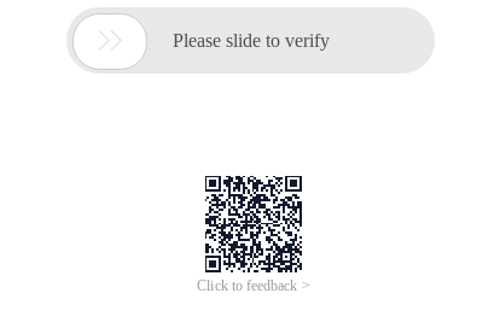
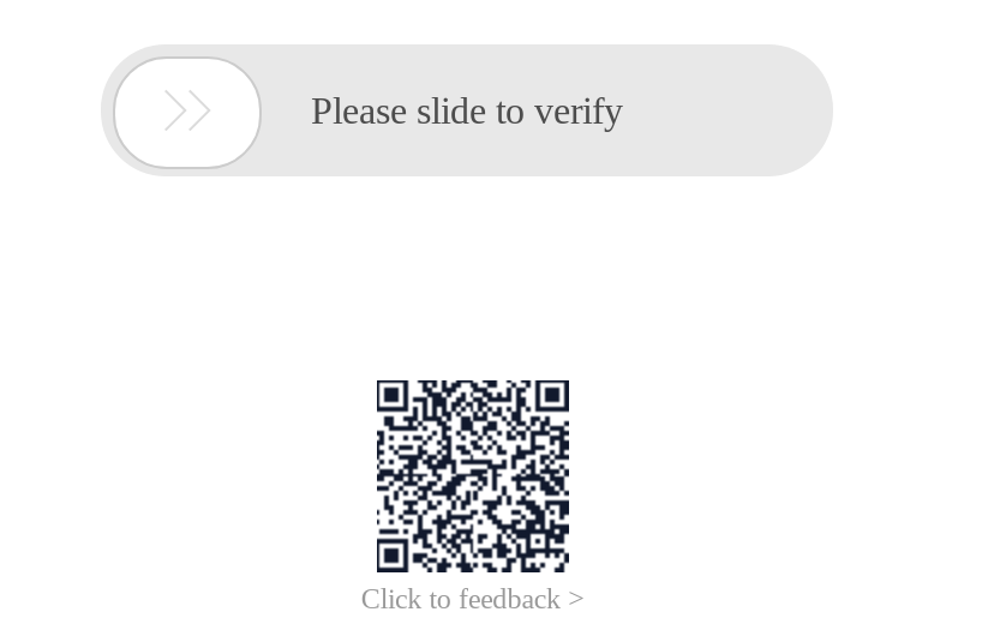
- [image]
+ [image]
